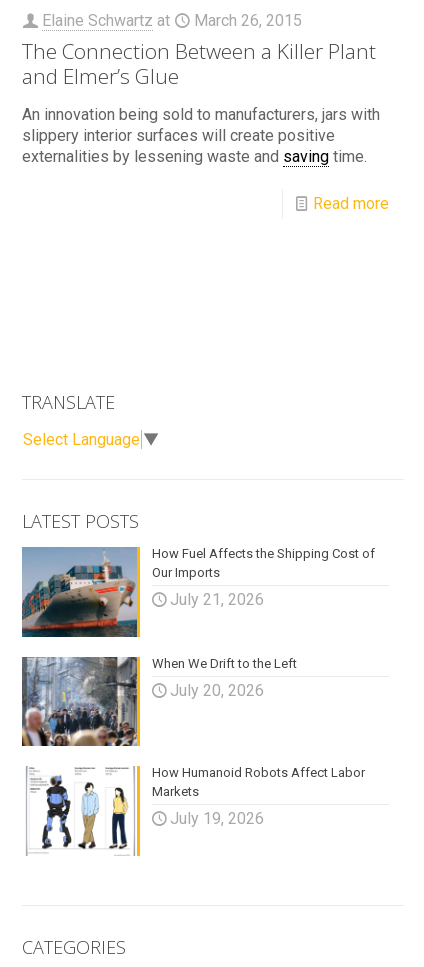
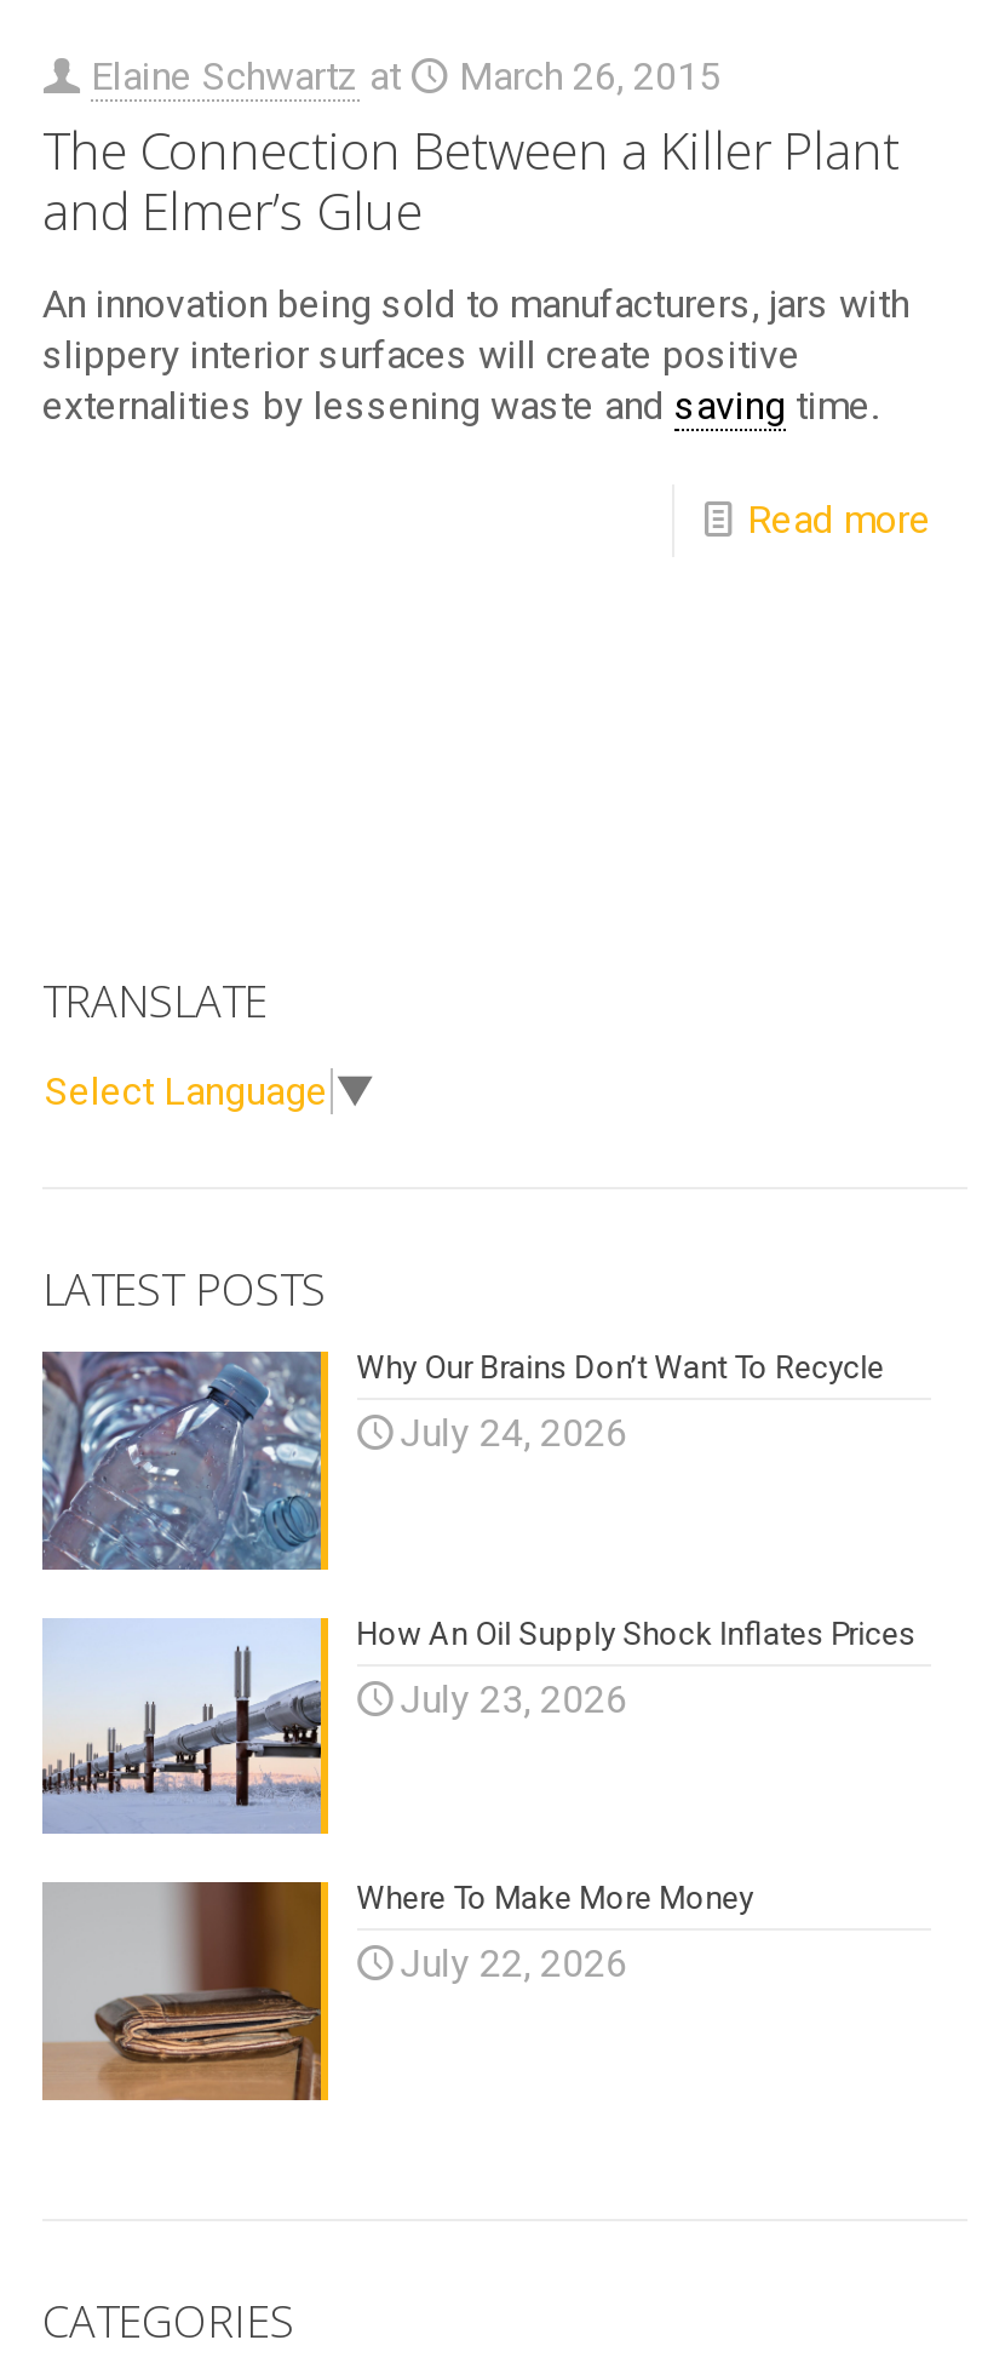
- [image]
- How Fuel Affects the Shipping Cost of
- Our Imports
+ [image]
+ Why Our Brains Don’t Want To Recycle

- July 21, 2026
+ July 24, 2026

- [image]
- When We Drift to the Left
+ [image]
+ How An Oil Supply Shock Inflates Prices

- July 20, 2026
+ July 23, 2026

- [image]
- How Humanoid Robots Affect Labor
- Markets
+ [image]
+ Where To Make More Money

- July 19, 2026
+ July 22, 2026
